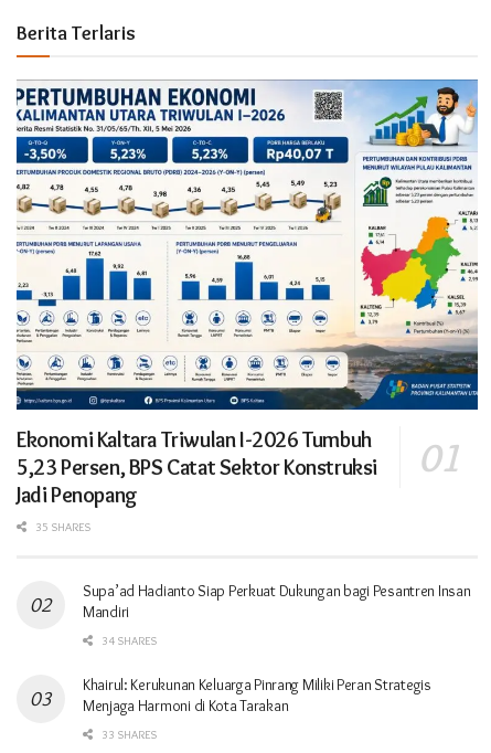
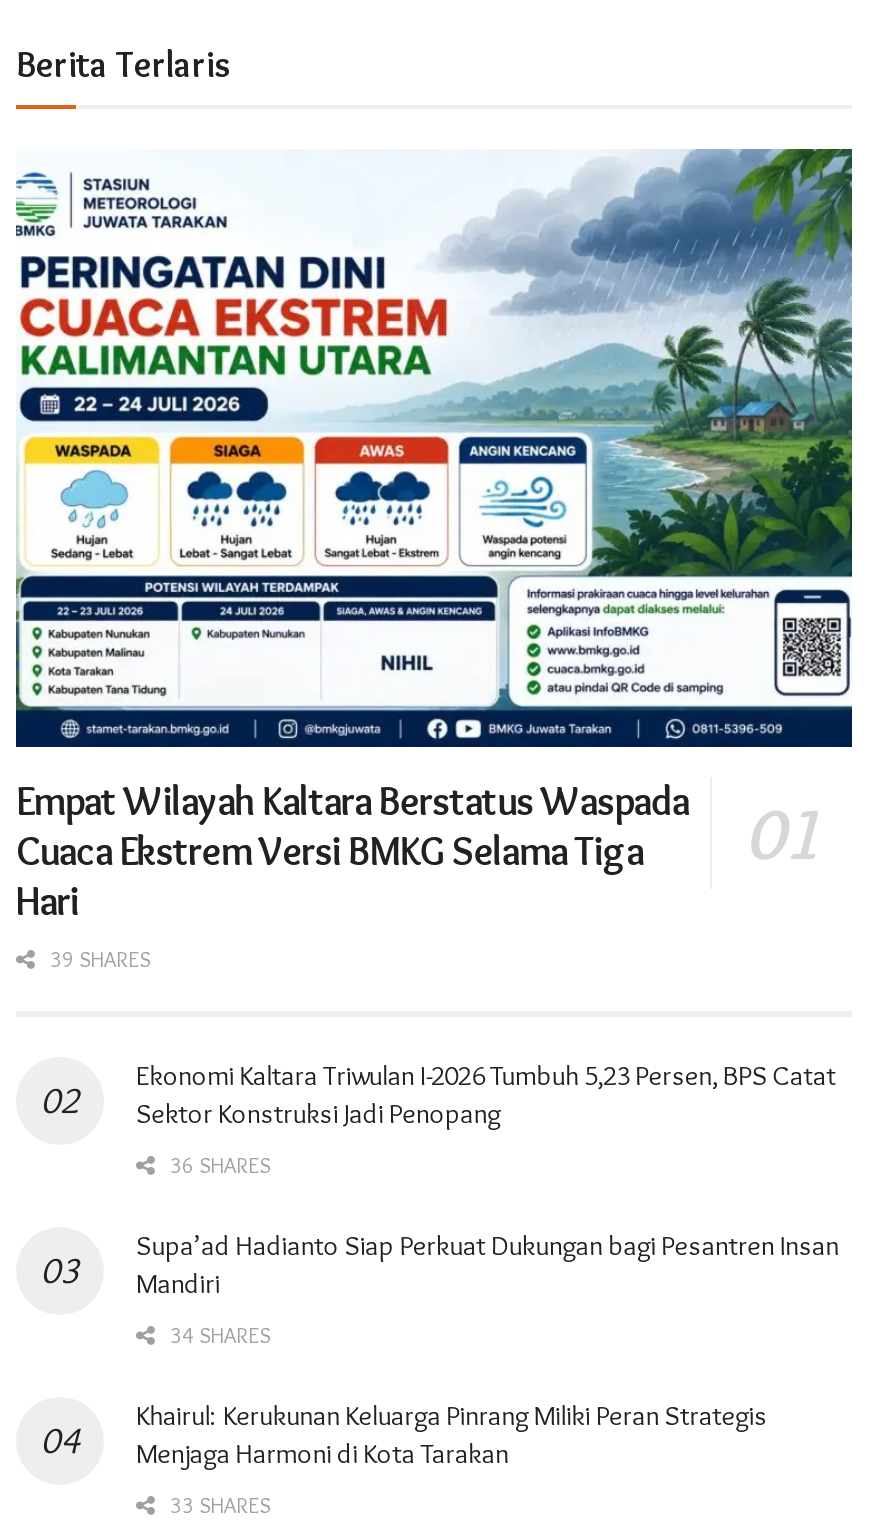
- [image]
- Ekonomi Kaltara Triwulan I-2026 Tumbuh
- 5,23 Persen, BPS Catat Sektor Konstruksi
- Jadi Penopang
- 35 SHARES
+ [image]
+ Empat Wilayah Kaltara Berstatus Waspada
+ Cuaca Ekstrem Versi BMKG Selama Tiga
+ Hari
+ 39 SHARES
+ Ekonomi Kaltara Triwulan I-2026 Tumbuh 5,23 Persen, BPS Catat
+ Sektor Konstruksi Jadi Penopang
+ 36 SHARES
